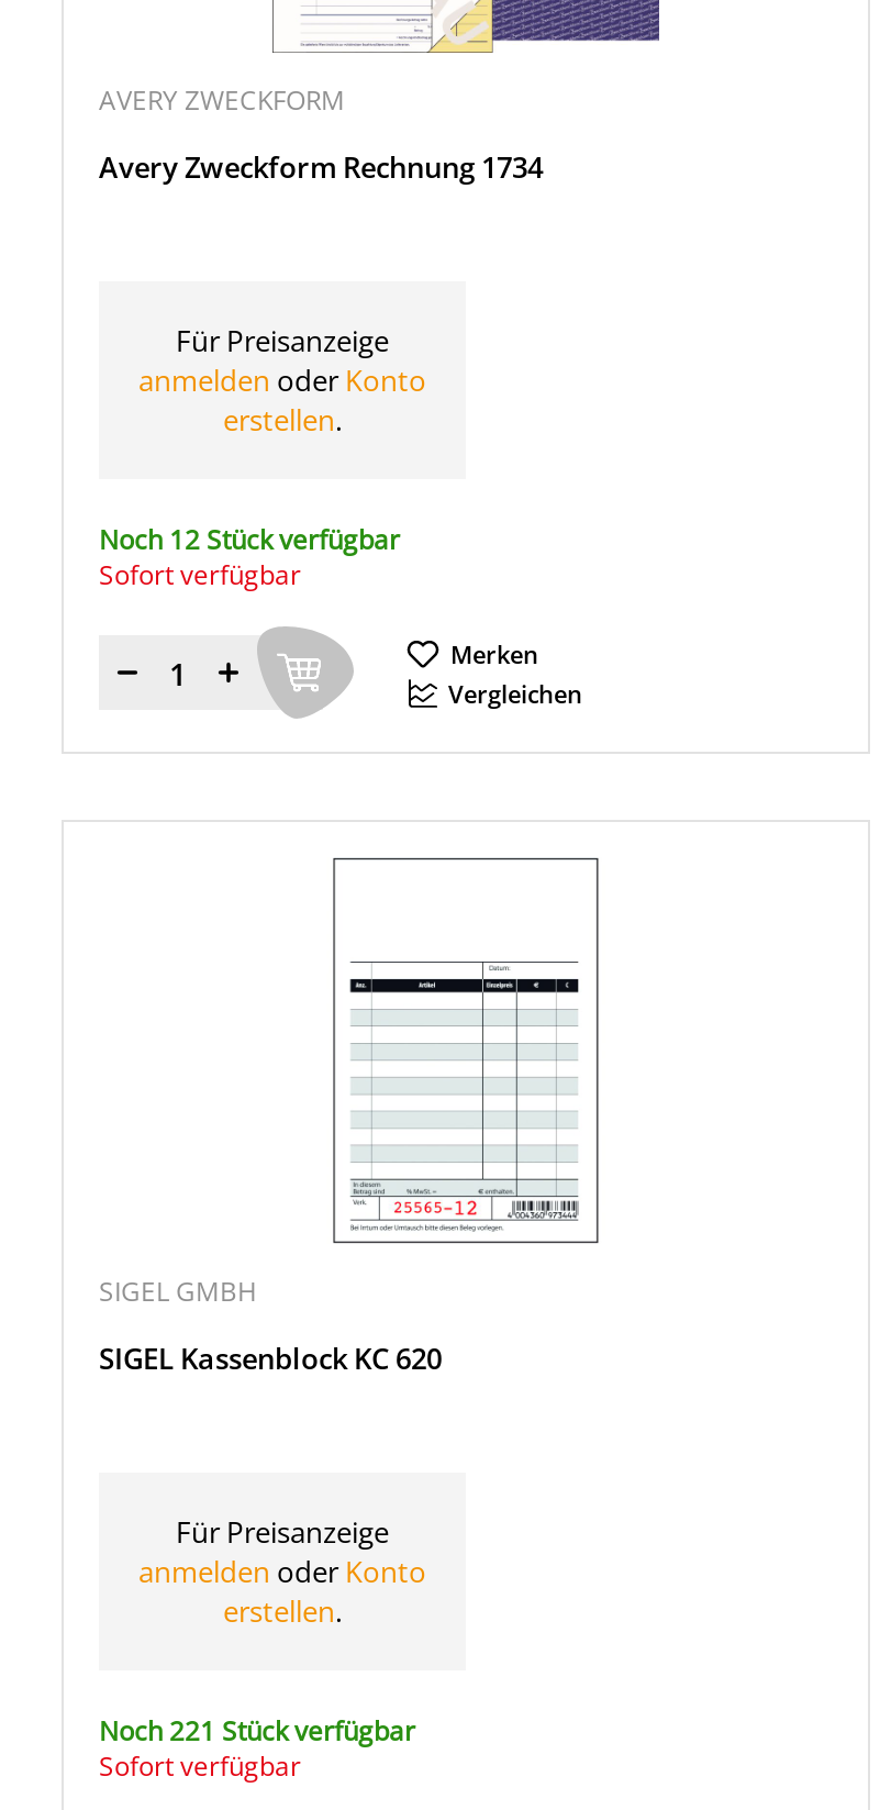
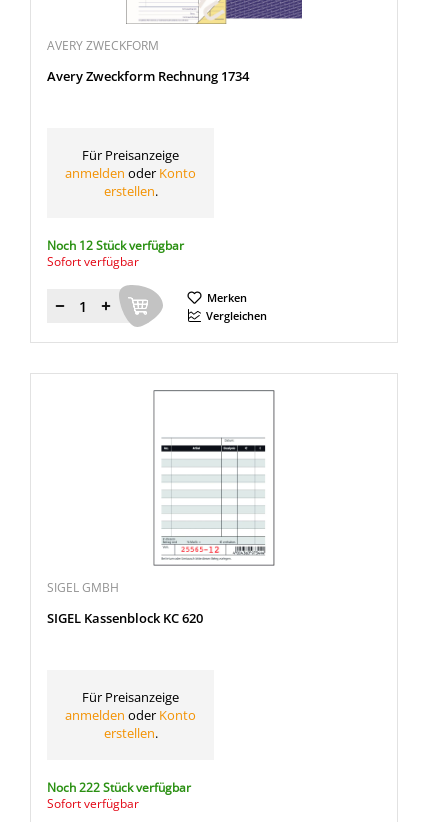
- Noch 221 Stück verfügbar
+ Noch 222 Stück verfügbar
